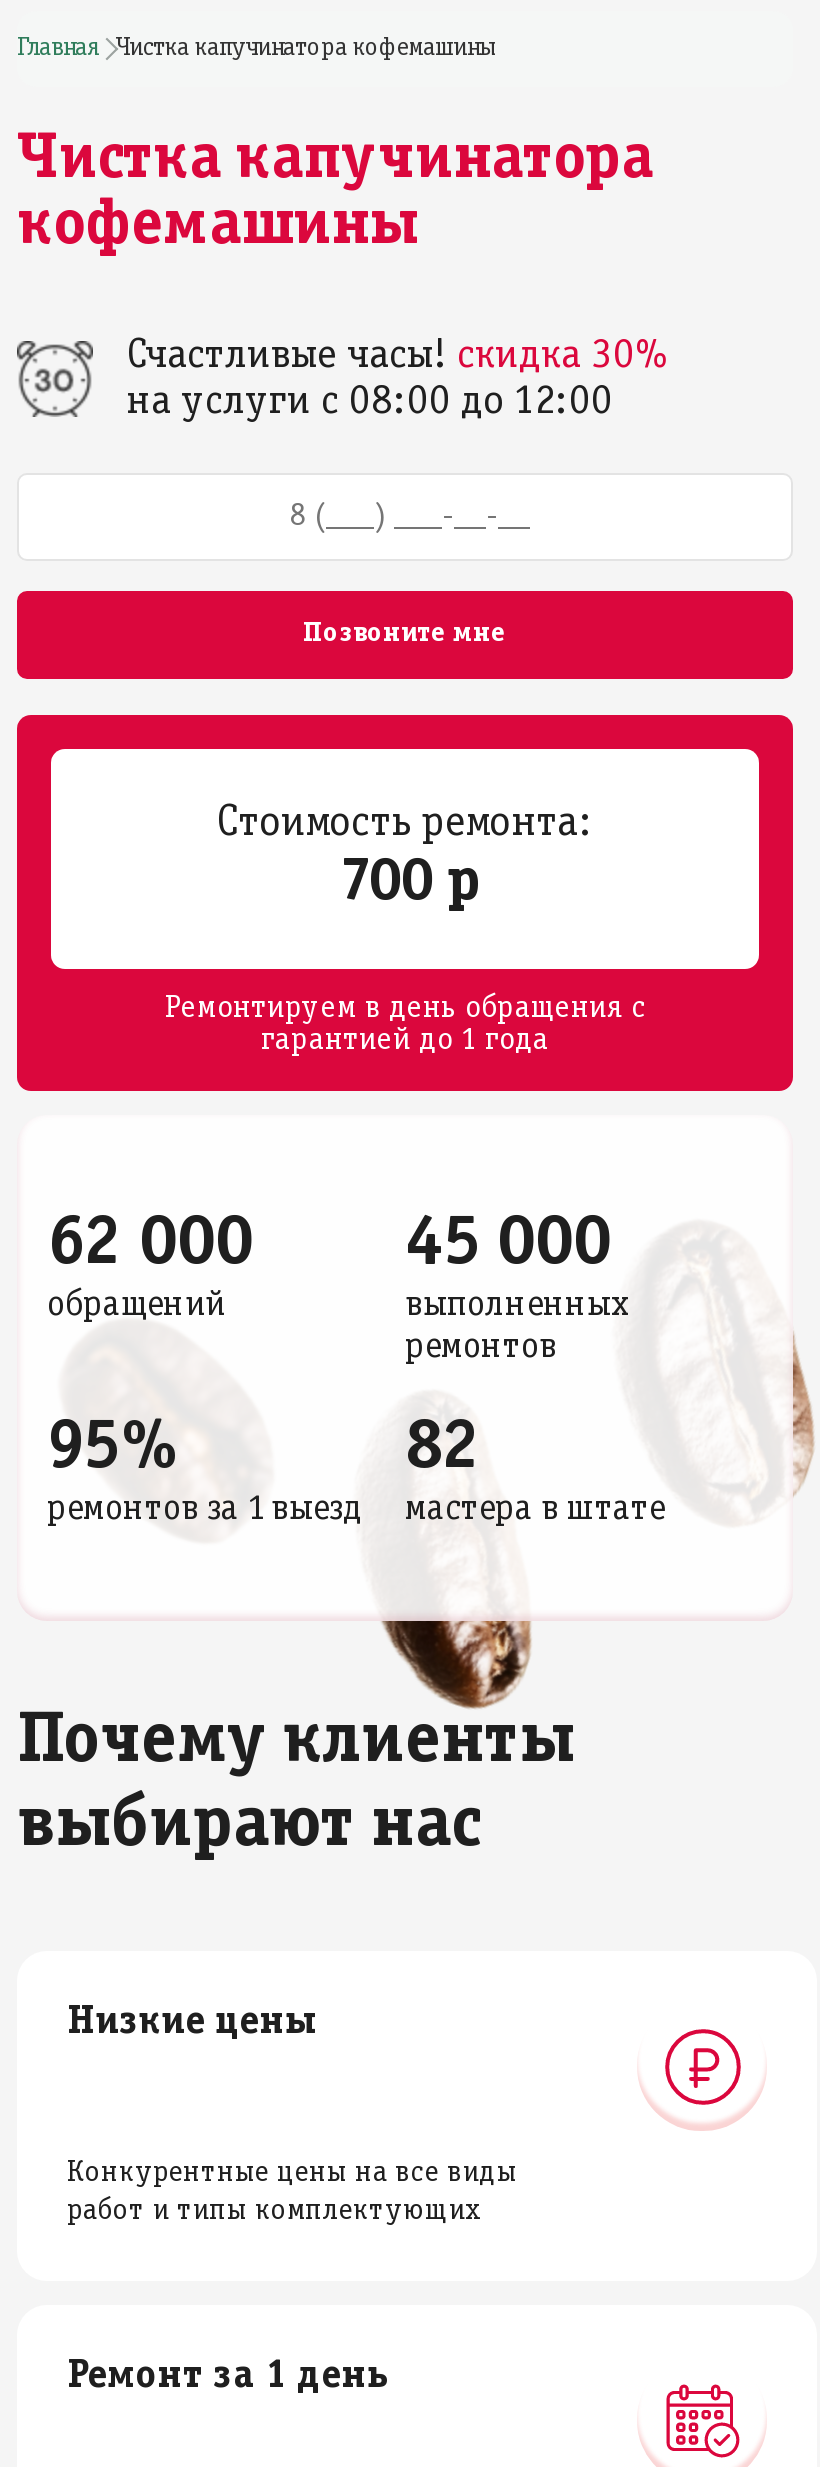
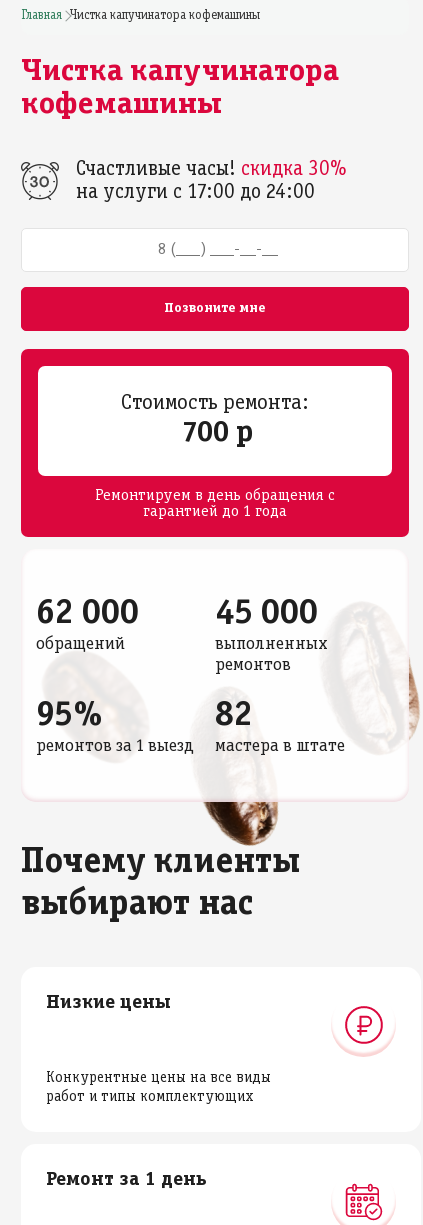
- на услуги с 08:00 до 12:00
+ на услуги с 17:00 до 24:00
